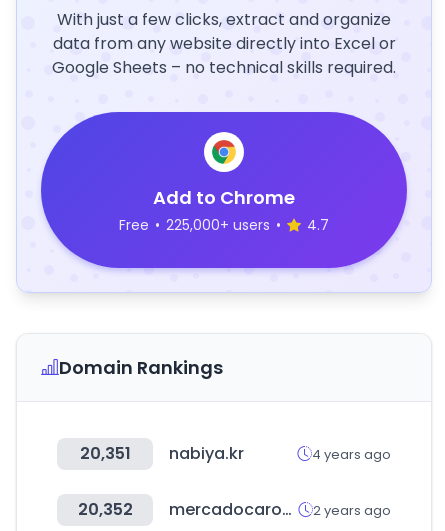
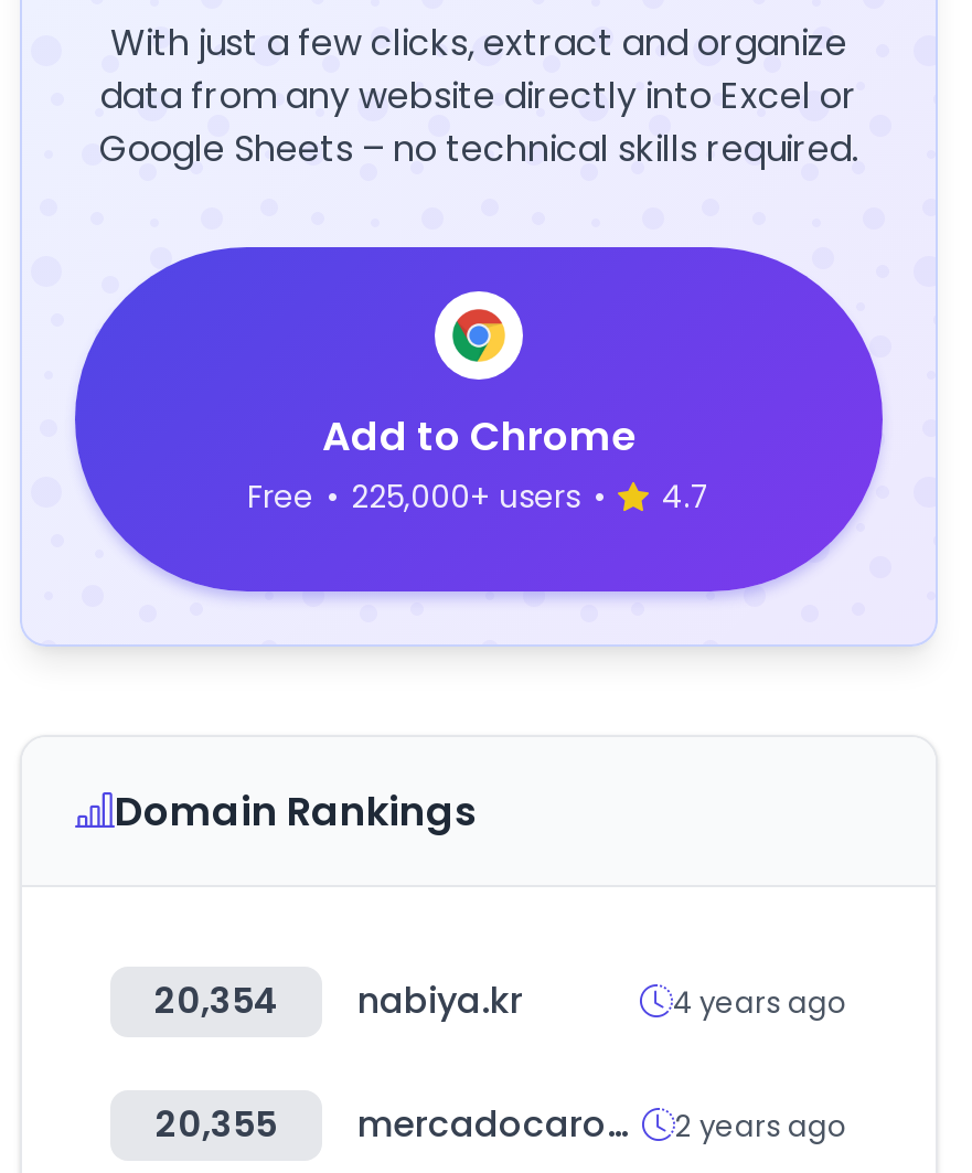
- 20,351 nabiya.kr
+ 20,354 nabiya.kr

- 20,352
+ 20,355
